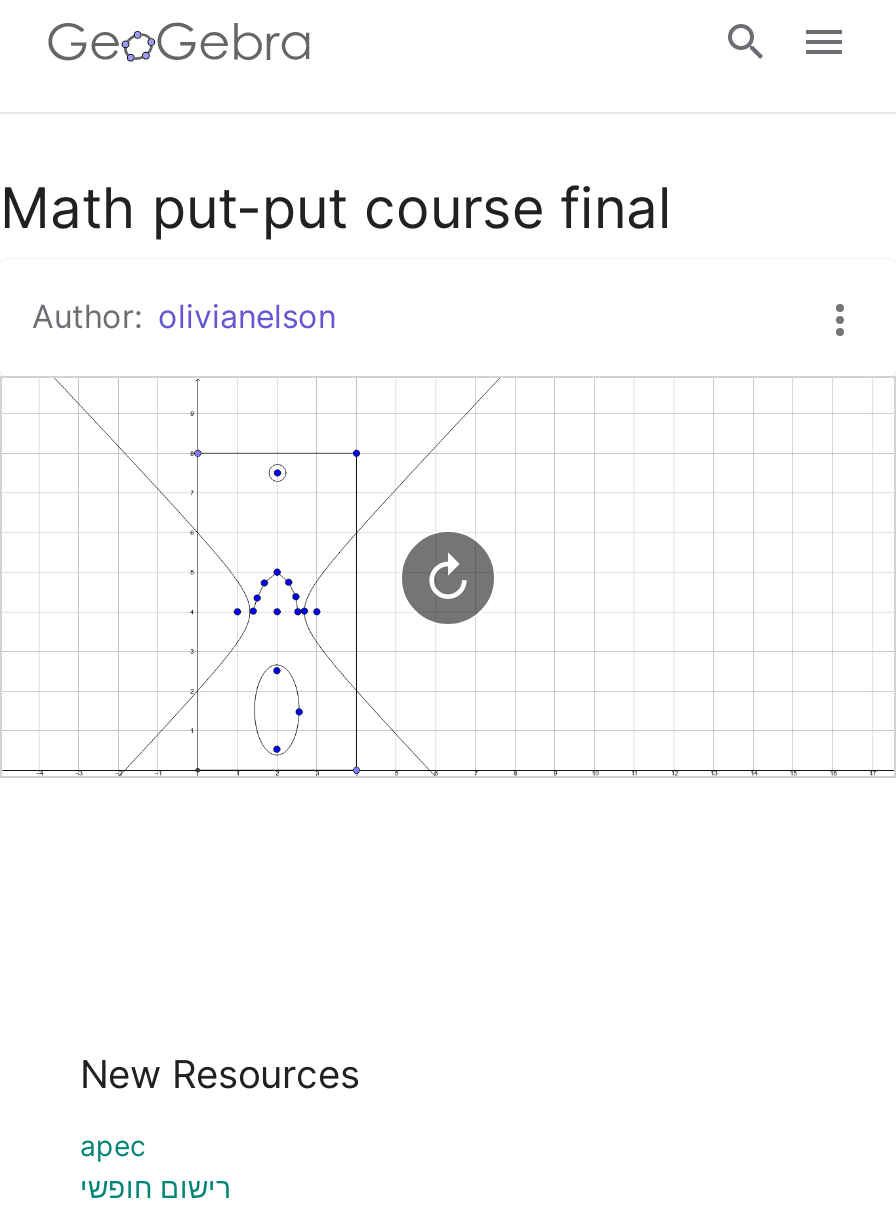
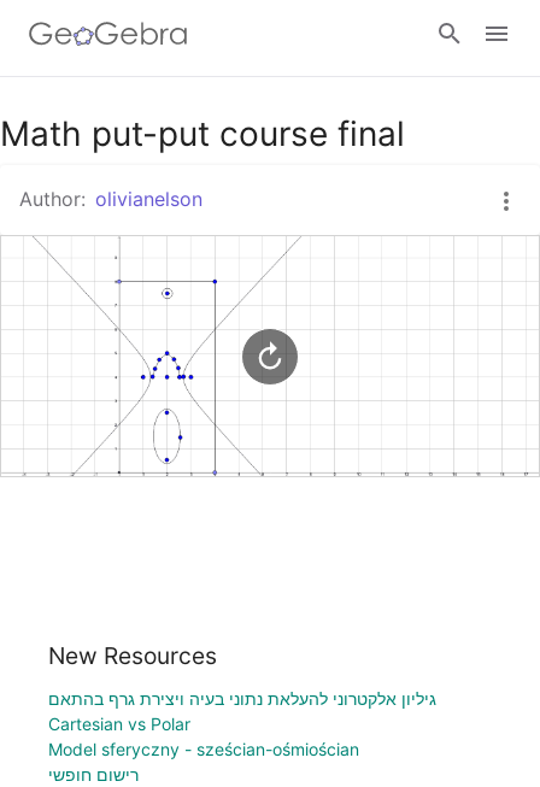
- apec
+ גיליון אלקטרוני להעלאת נתוני בעיה ויצירת גרף בהתאם
+ Cartesian vs Polar
+ Model sferyczny - sześcian-ośmiościan
